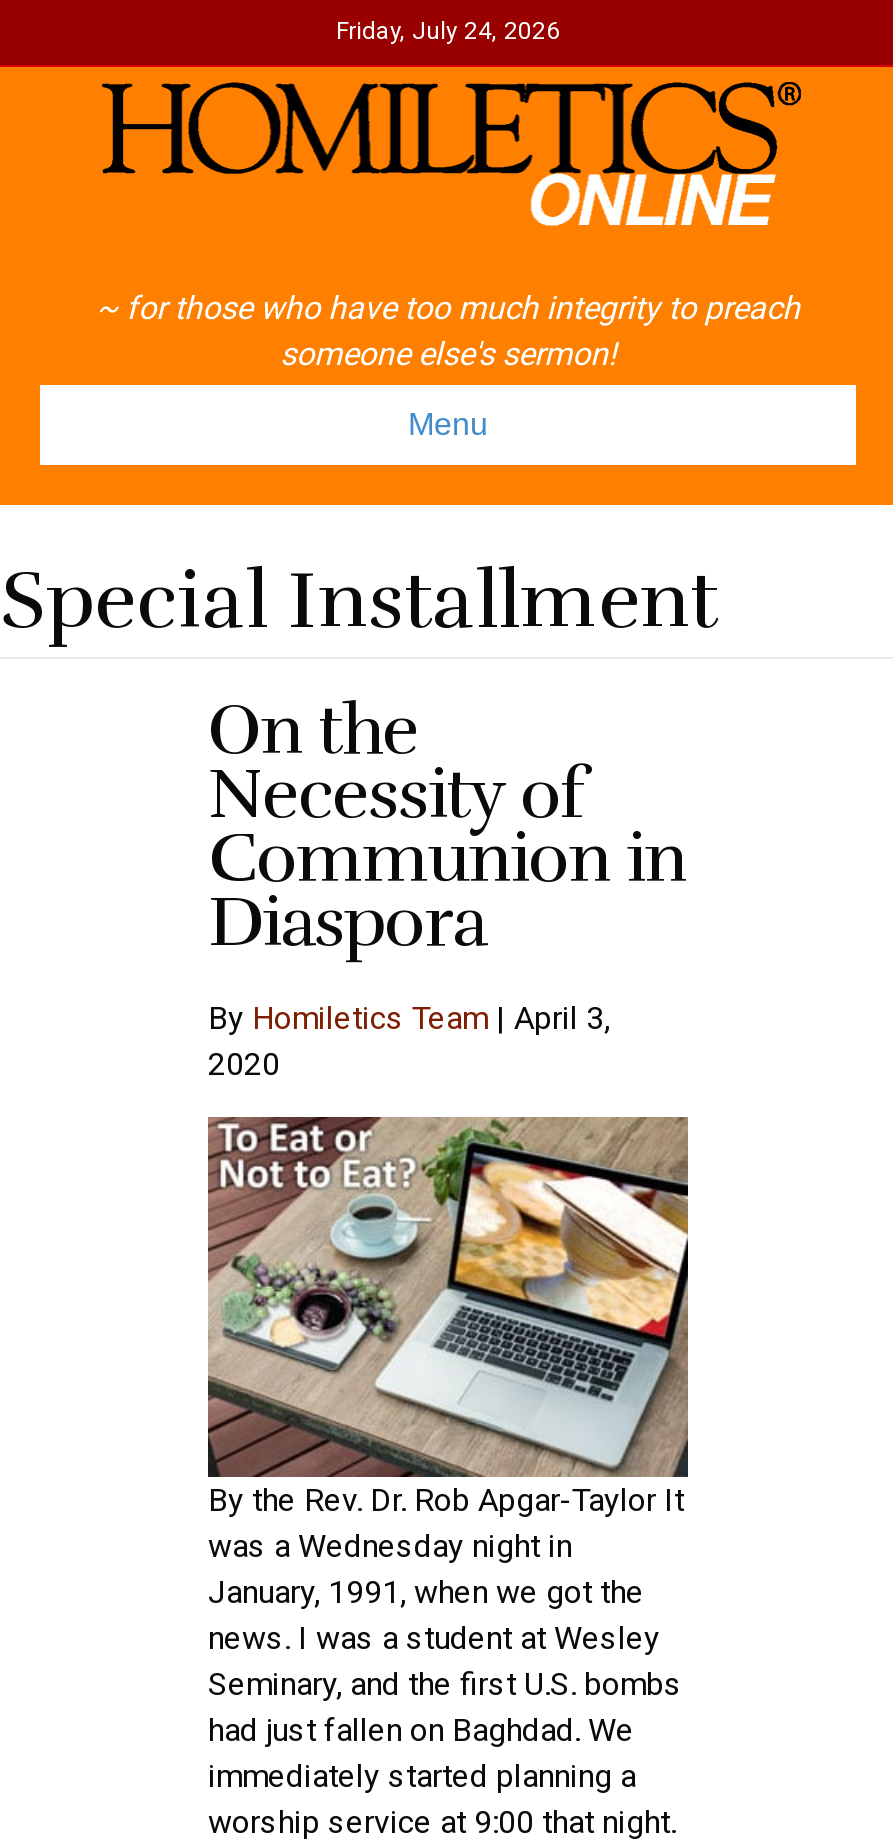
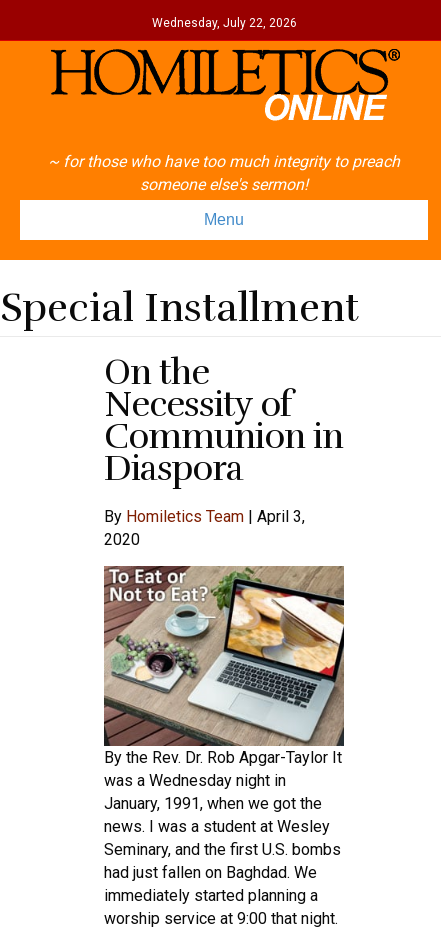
- Friday, July 24, 2026
+ Wednesday, July 22, 2026
